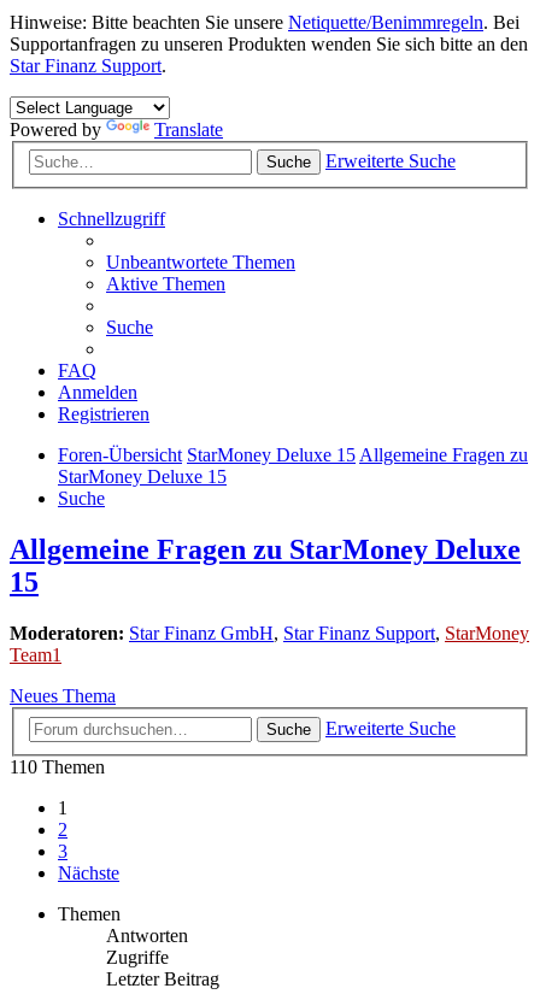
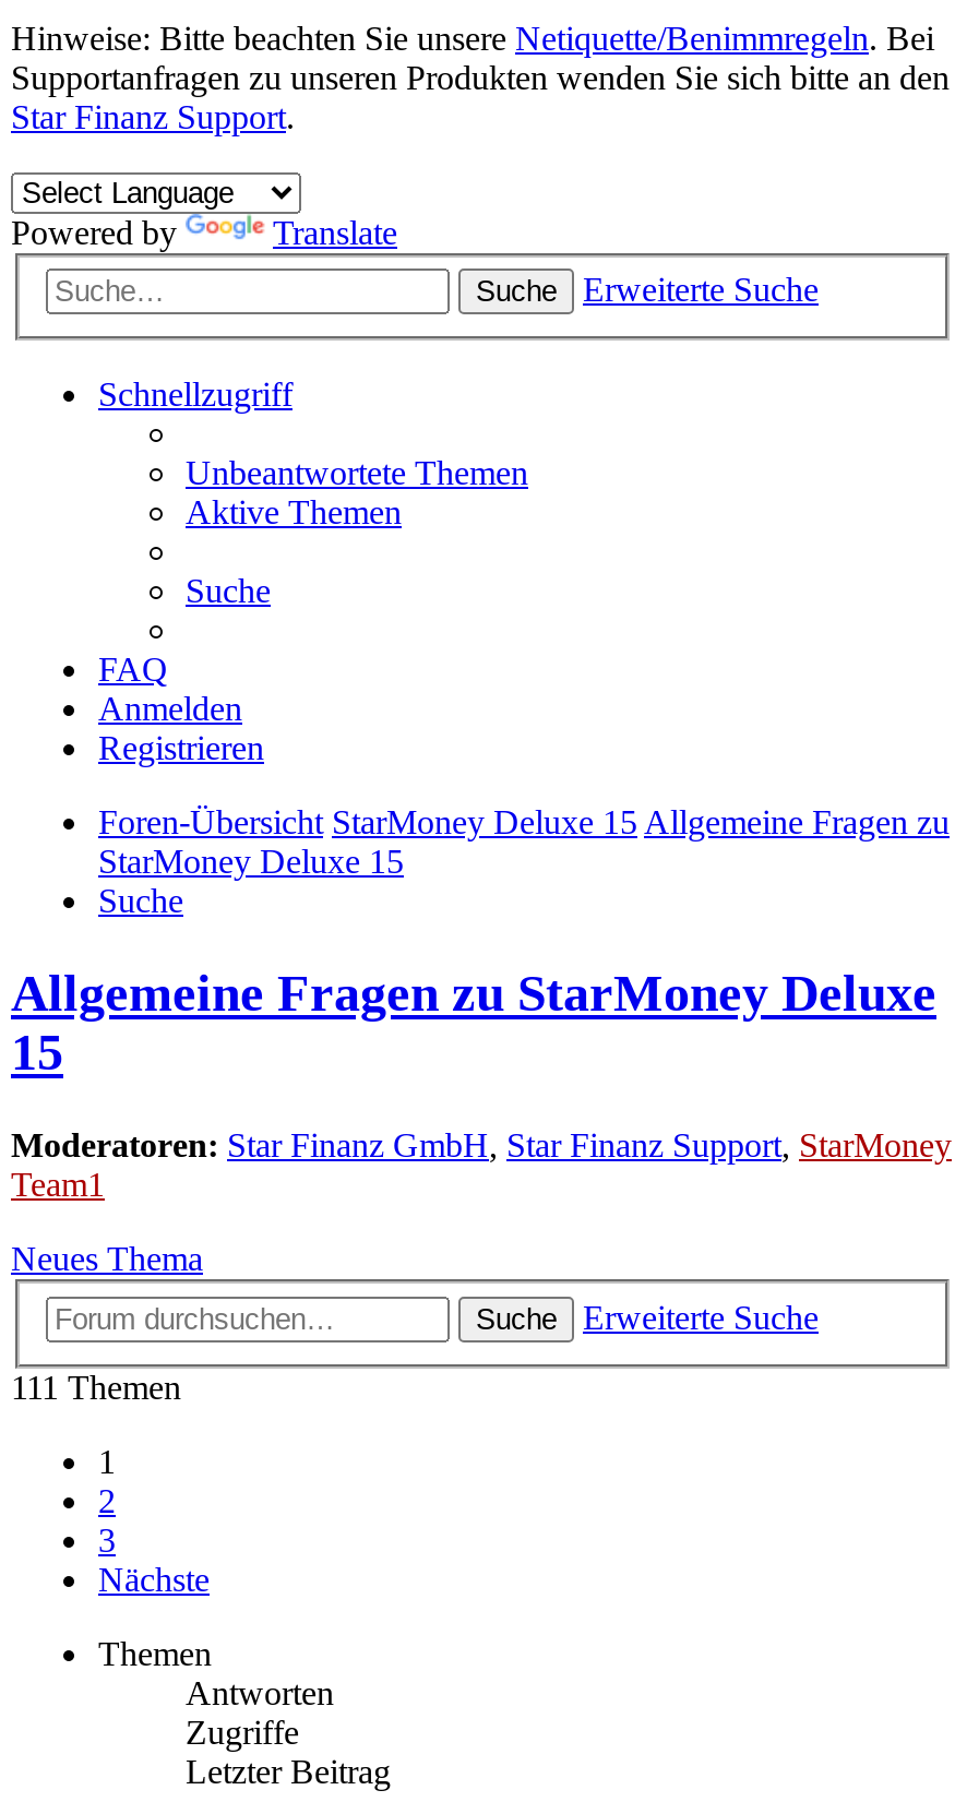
- 110 Themen
+ 111 Themen
